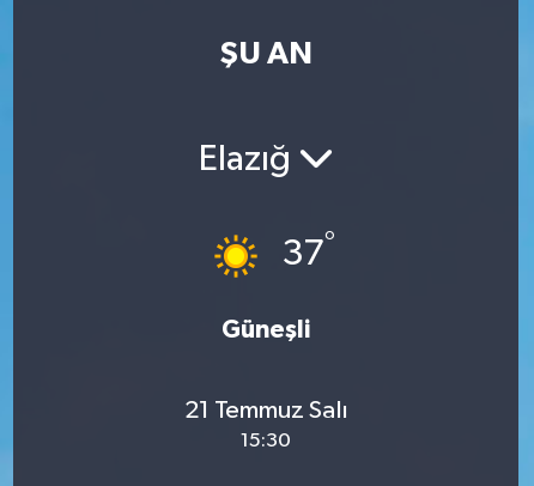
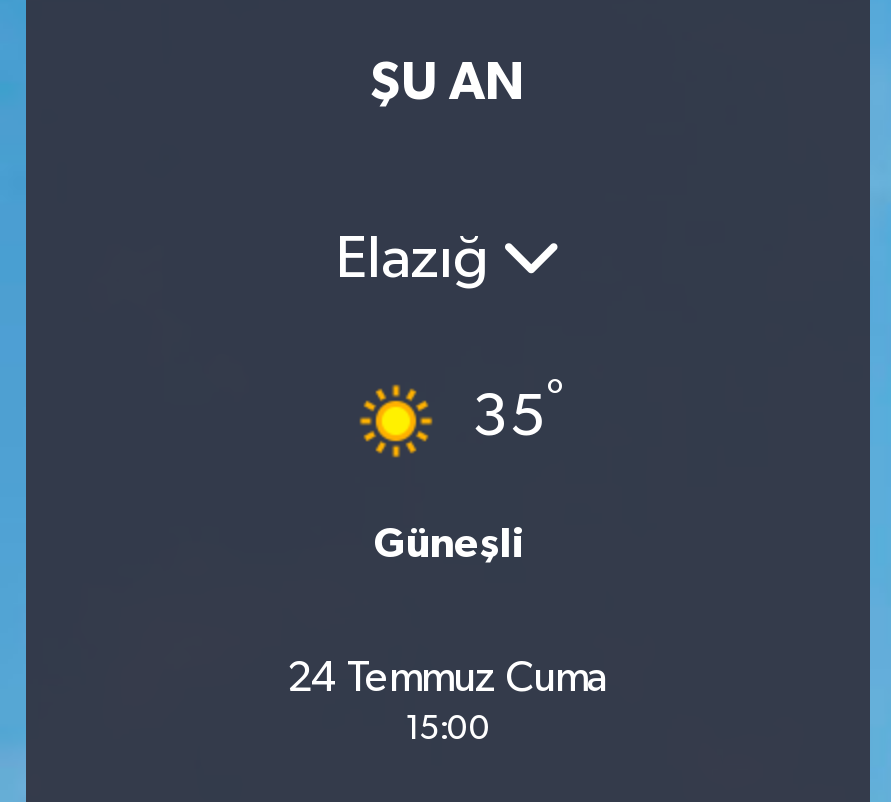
- 37°
+ 35°

- 21 Temmuz Salı
+ 24 Temmuz Cuma

- 15:30
+ 15:00
